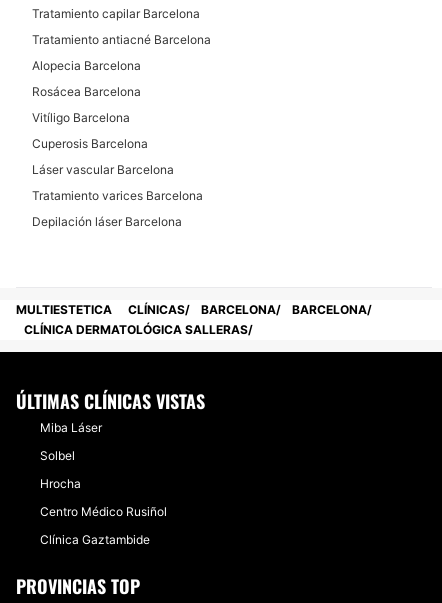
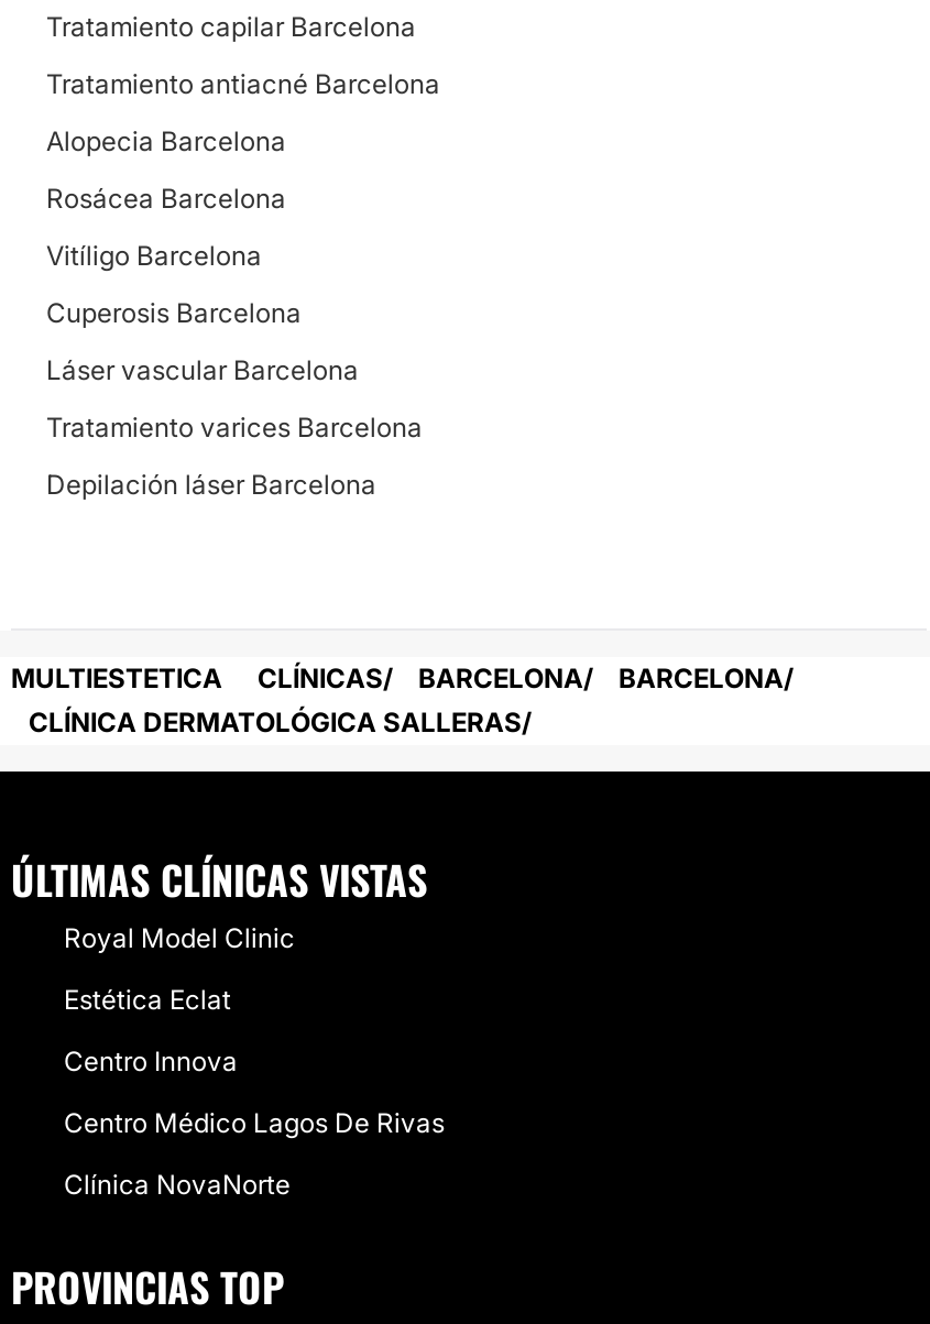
- Miba Láser
+ Royal Model Clinic

- Solbel
+ Estética Eclat

- Hrocha
+ Centro Innova

- Centro Médico Rusiñol
+ Centro Médico Lagos De Rivas

- Clínica Gaztambide
+ Clínica NovaNorte
